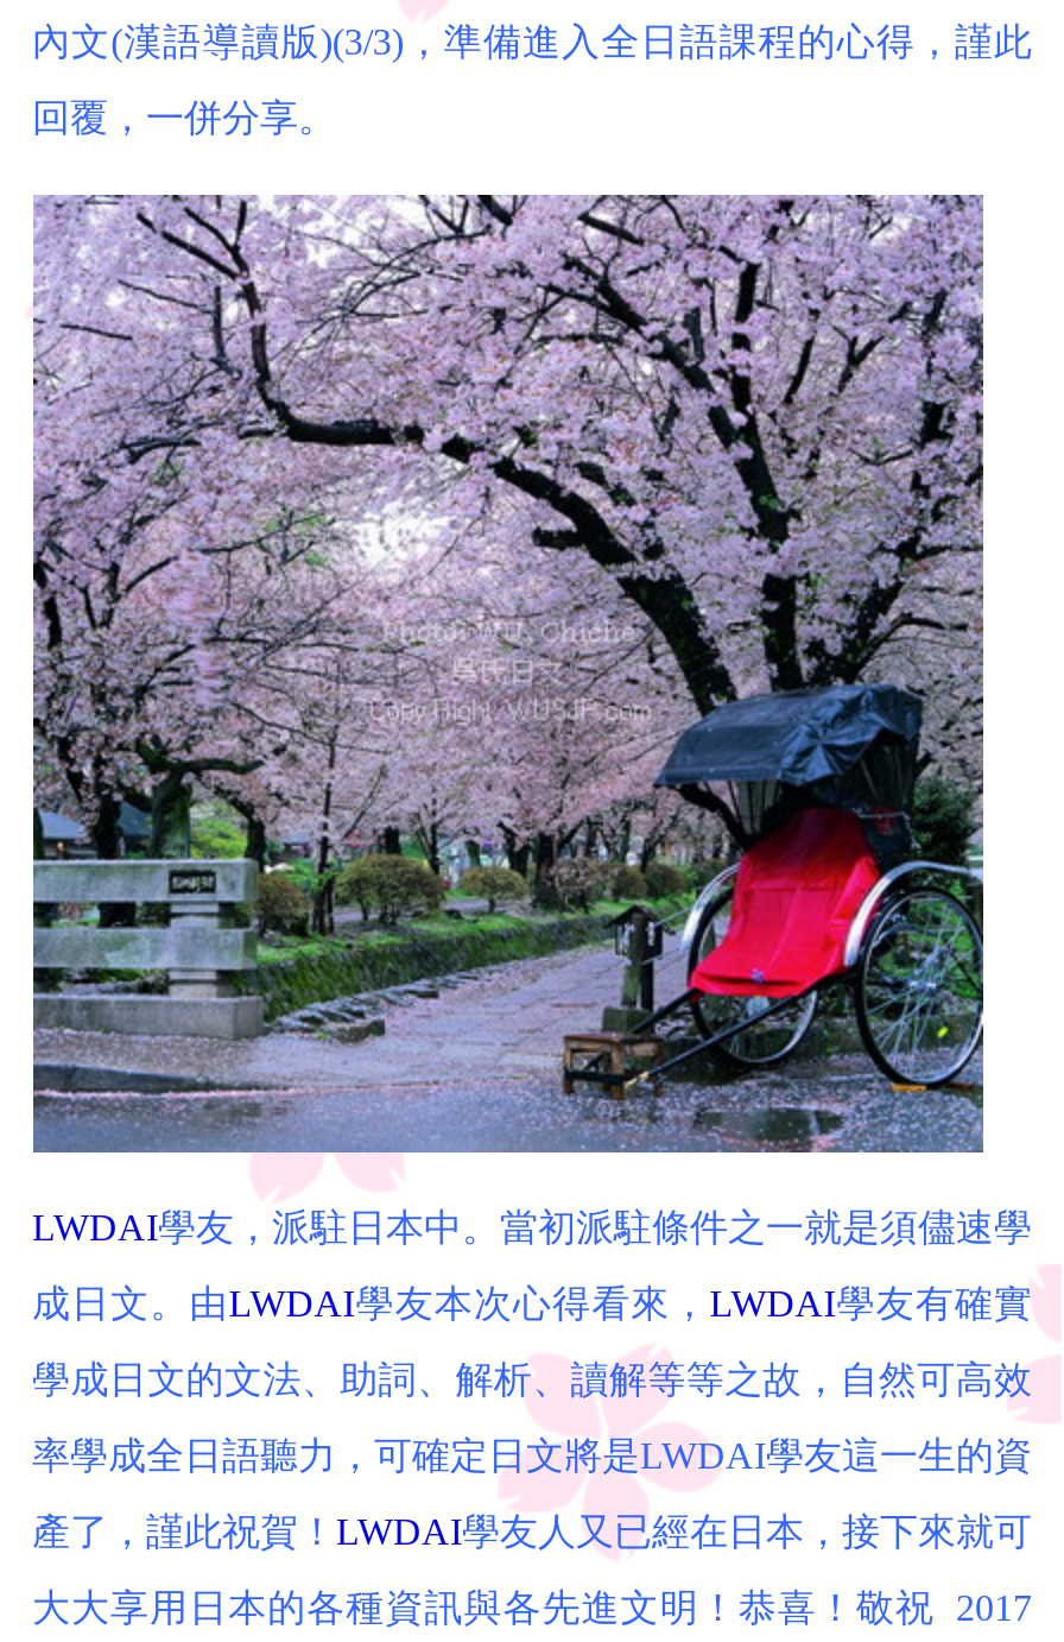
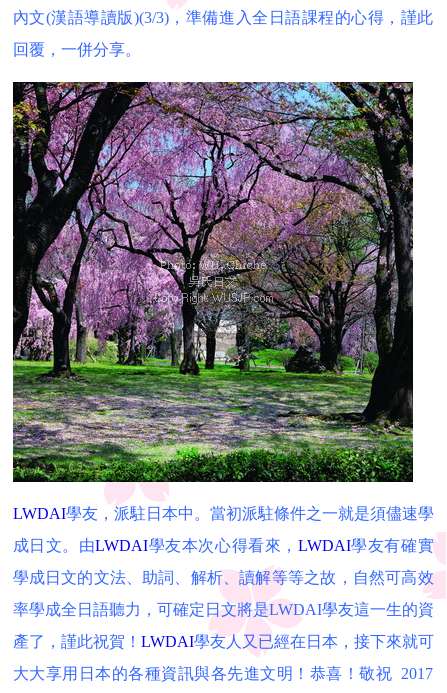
- [image]
+ [image]
